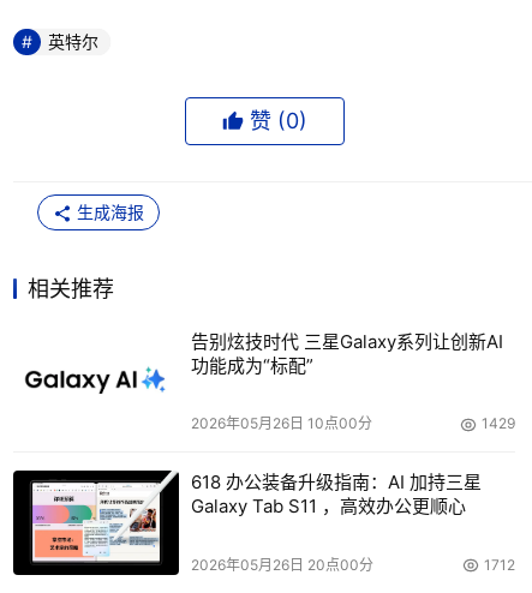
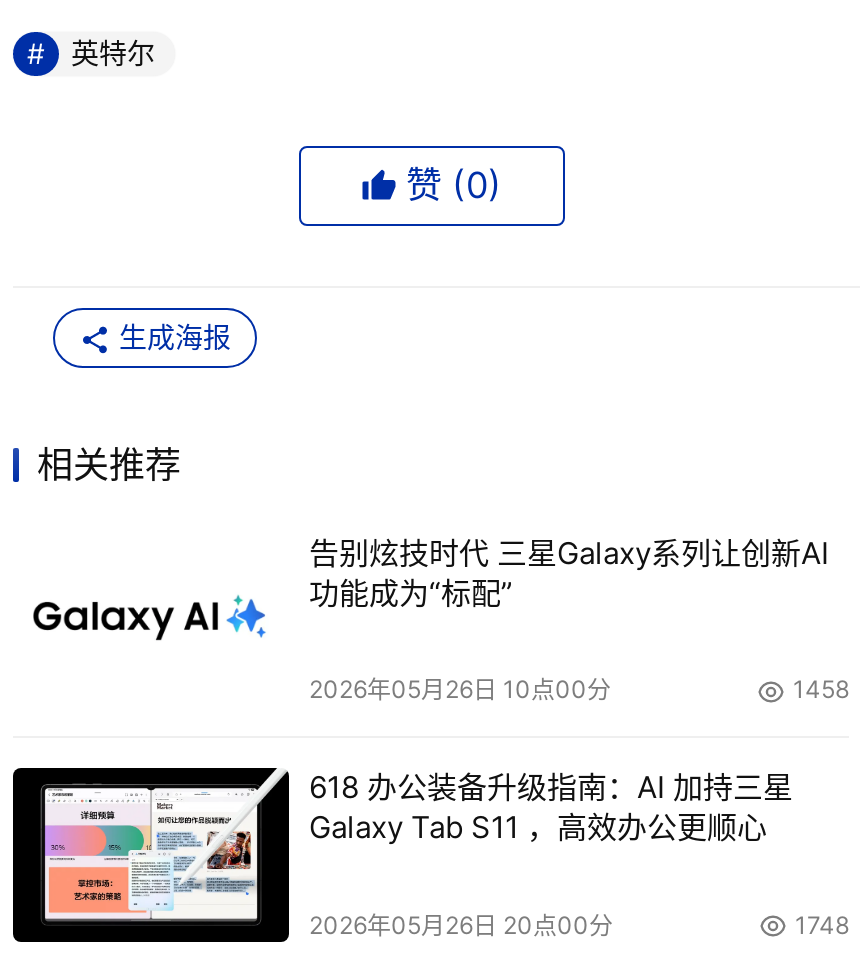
- 1429
+ 1458

- 1712
+ 1748
